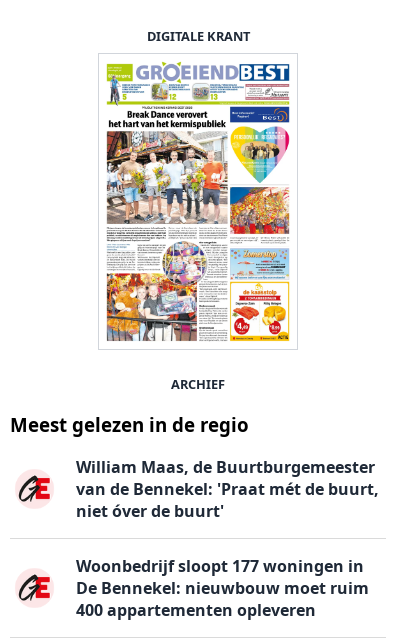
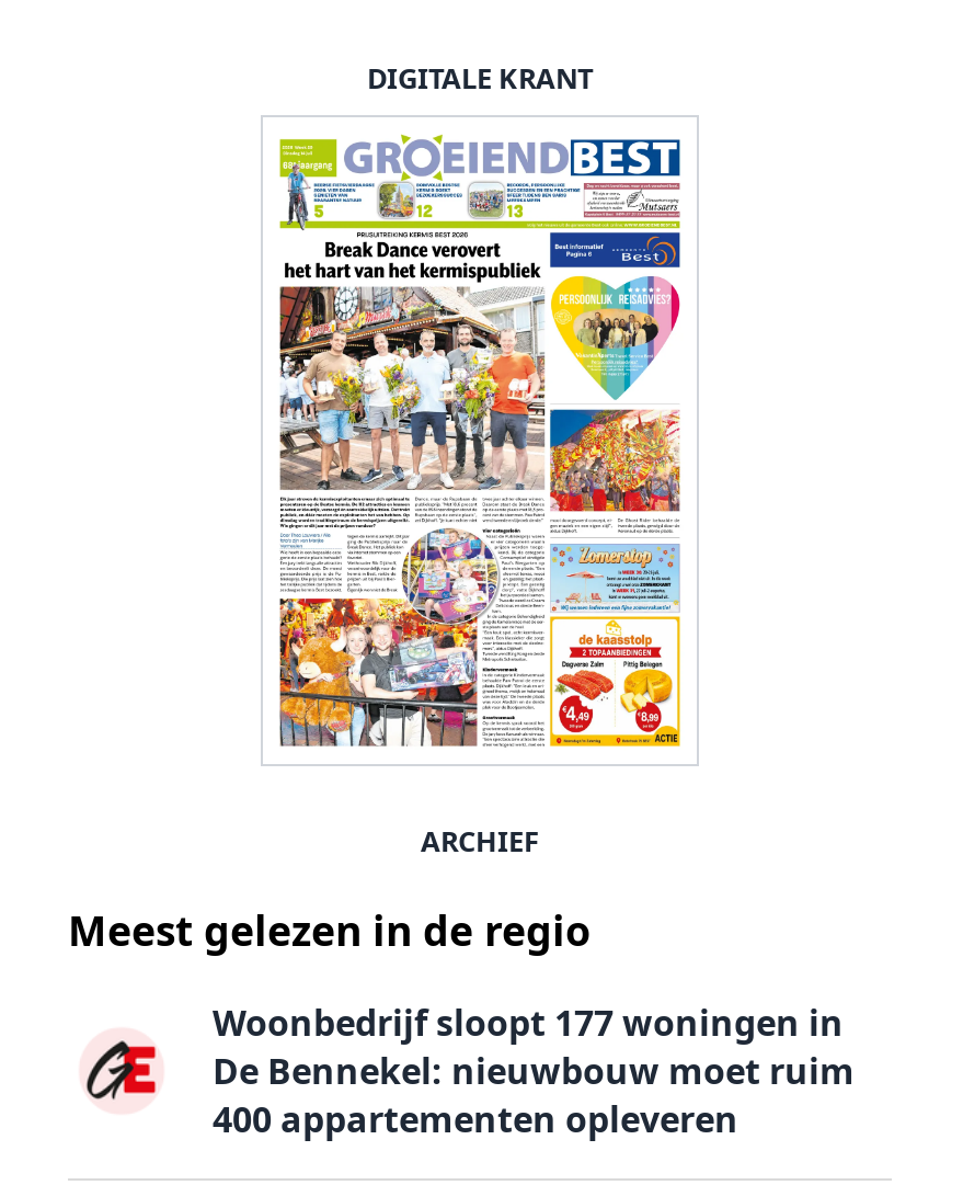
- William Maas, de Buurtburgemeester
- van de Bennekel: 'Praat mét de buurt,
- niet óver de buurt'
